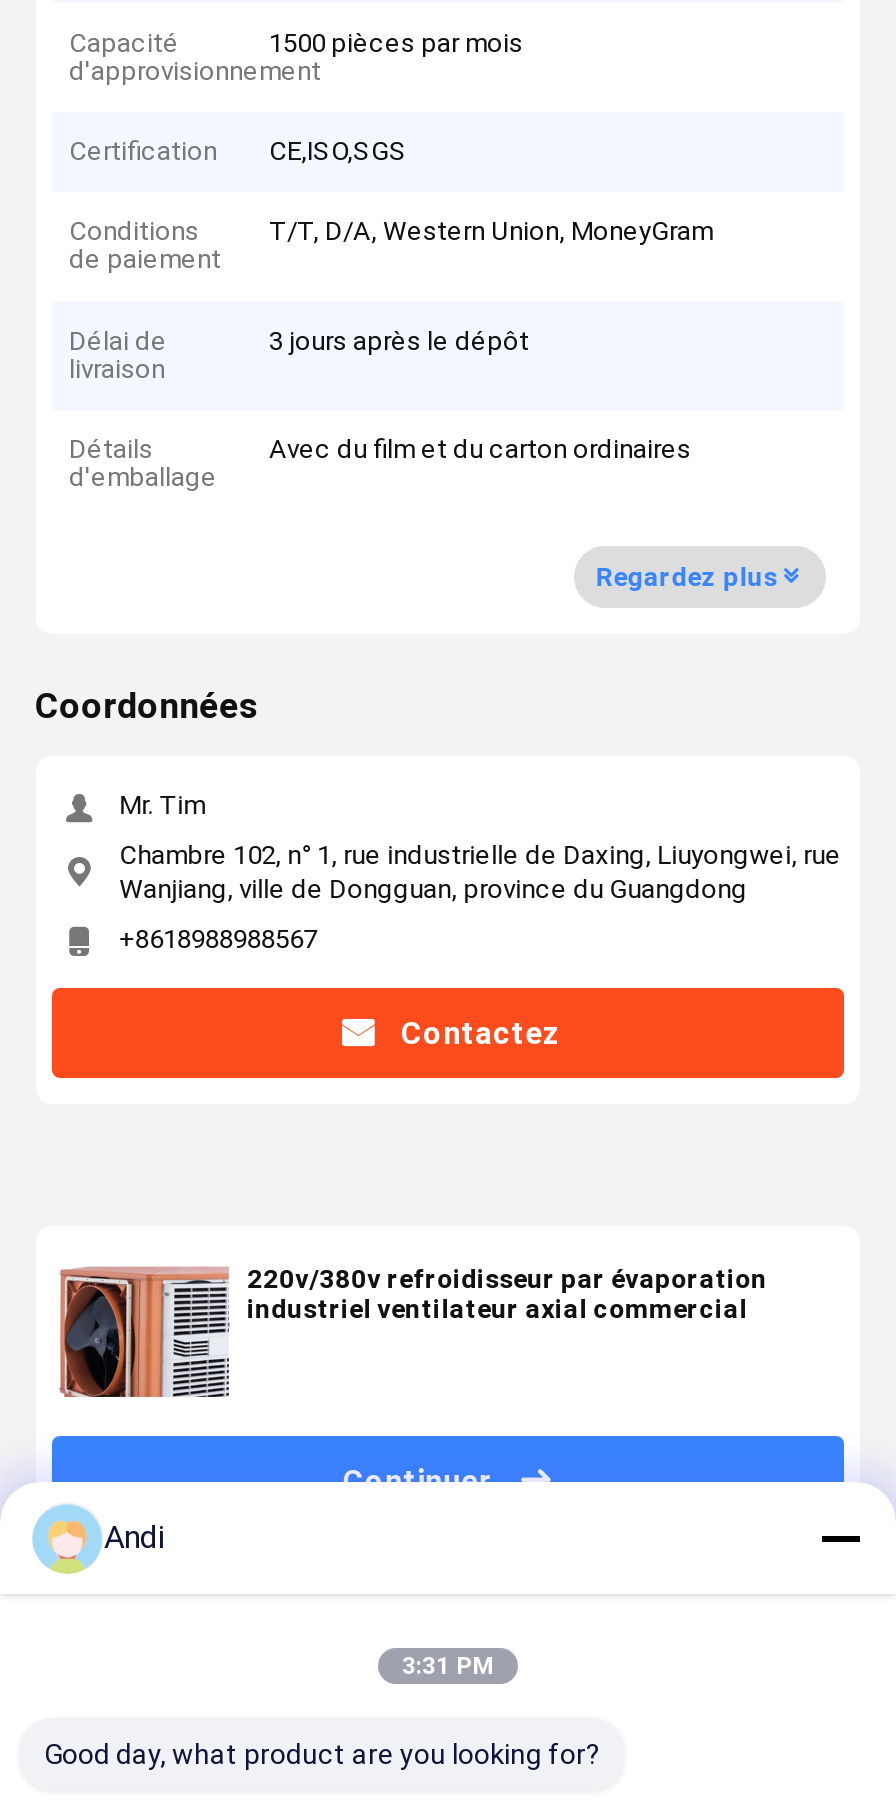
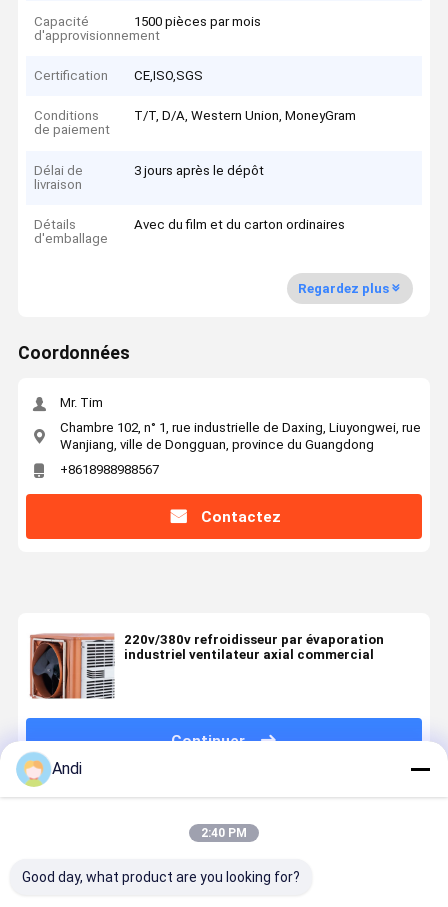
- 3:31 PM
+ 2:40 PM
